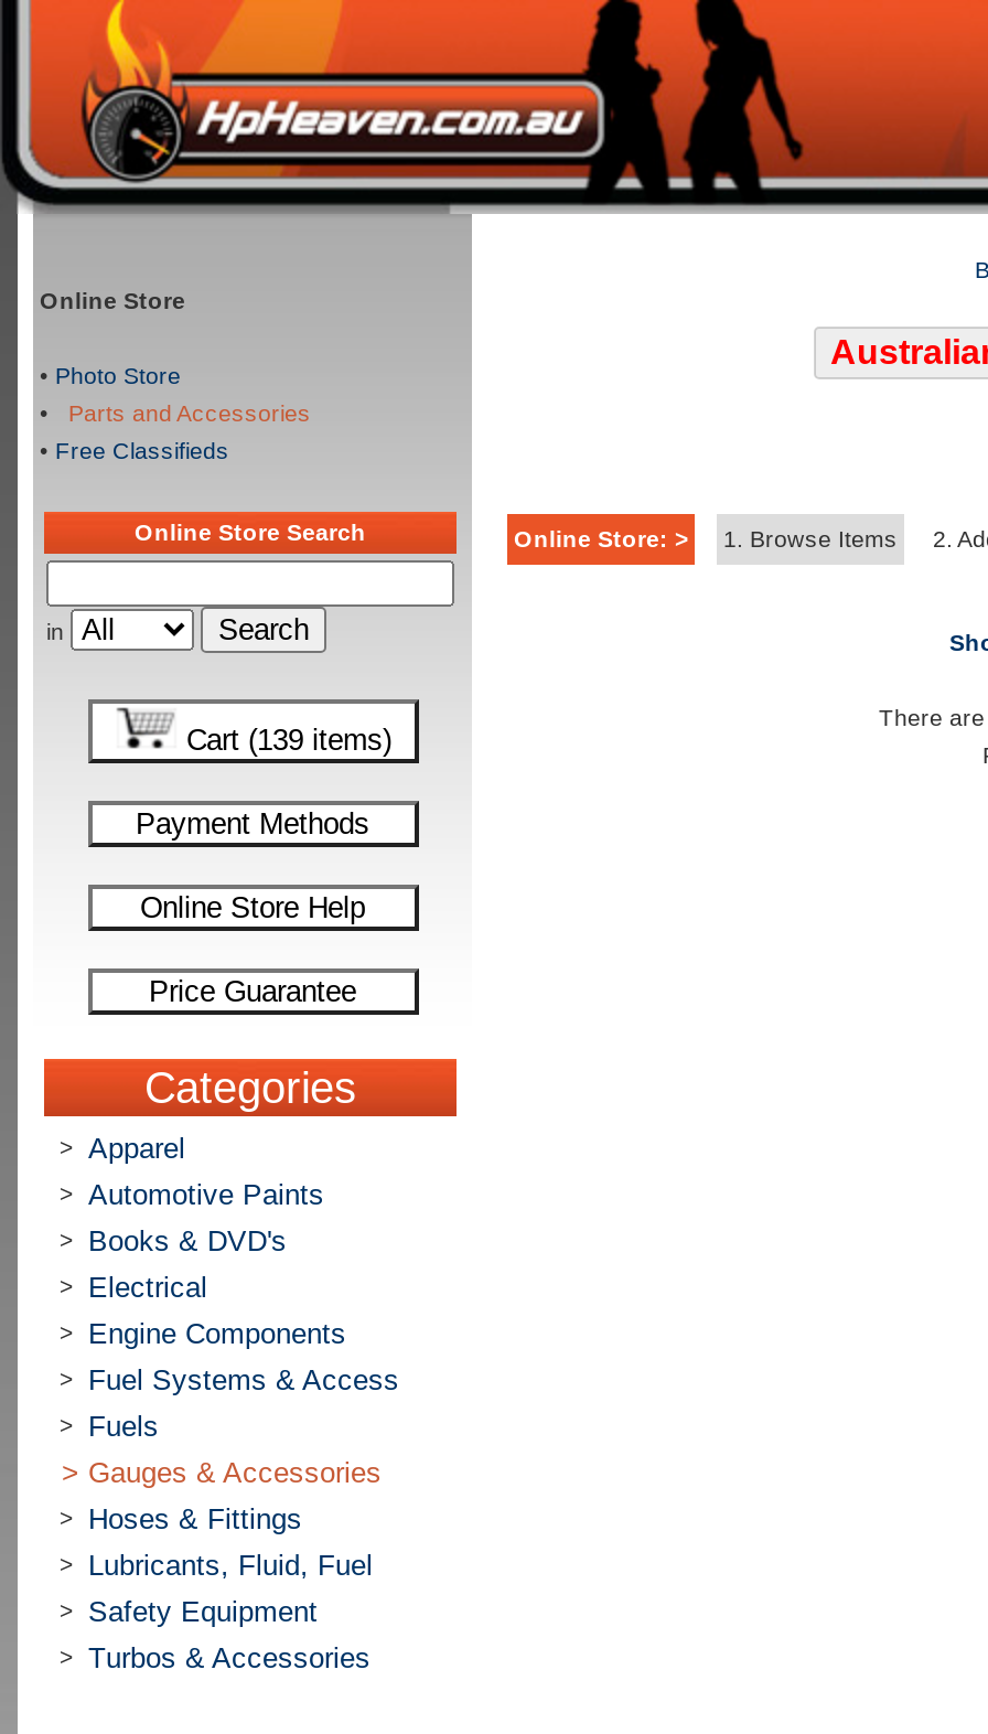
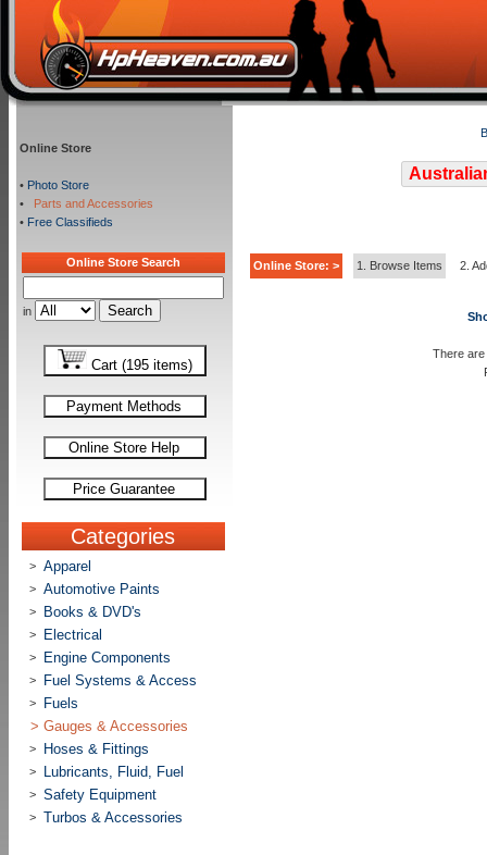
- Cart (139 items)
+ Cart (195 items)
